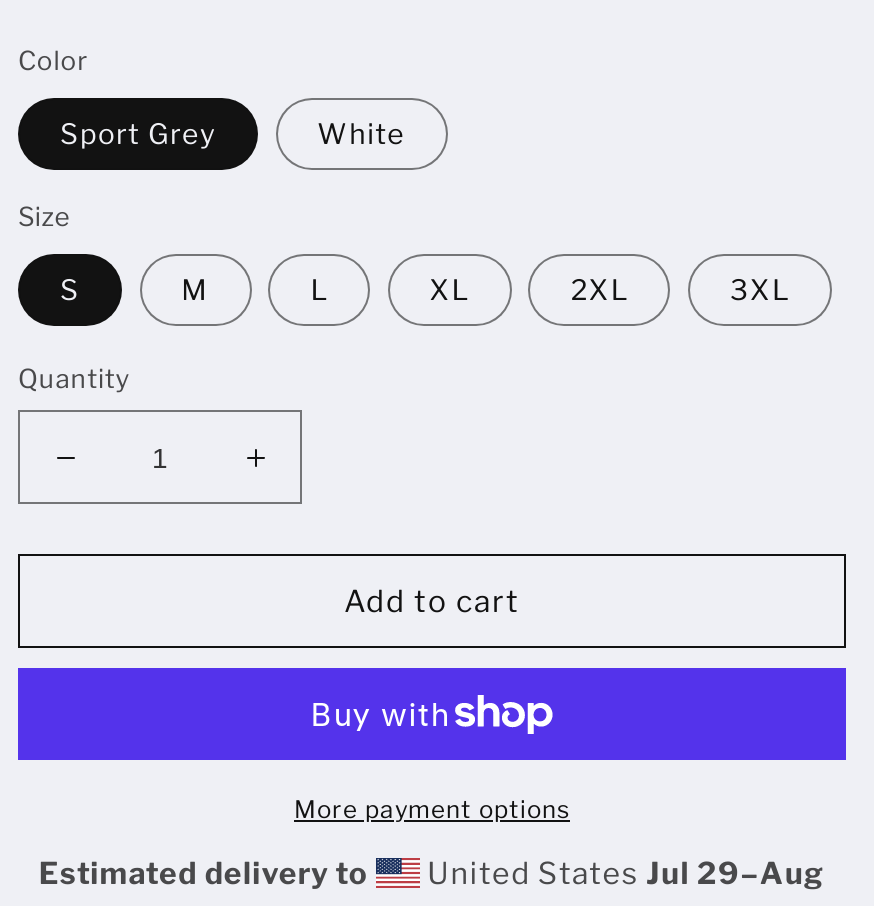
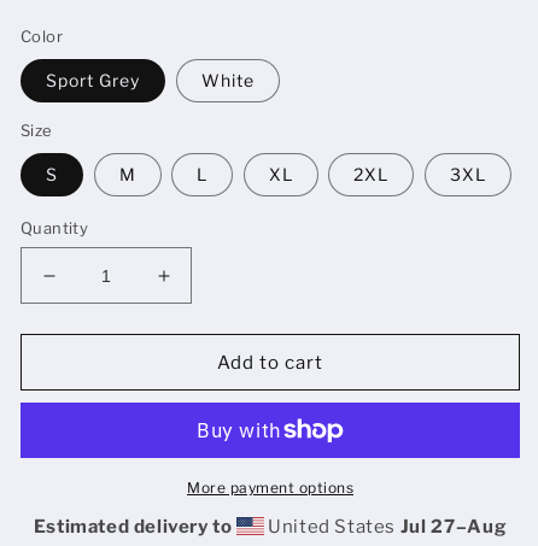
- United States Jul 29–Aug
+ United States Jul 27–Aug
